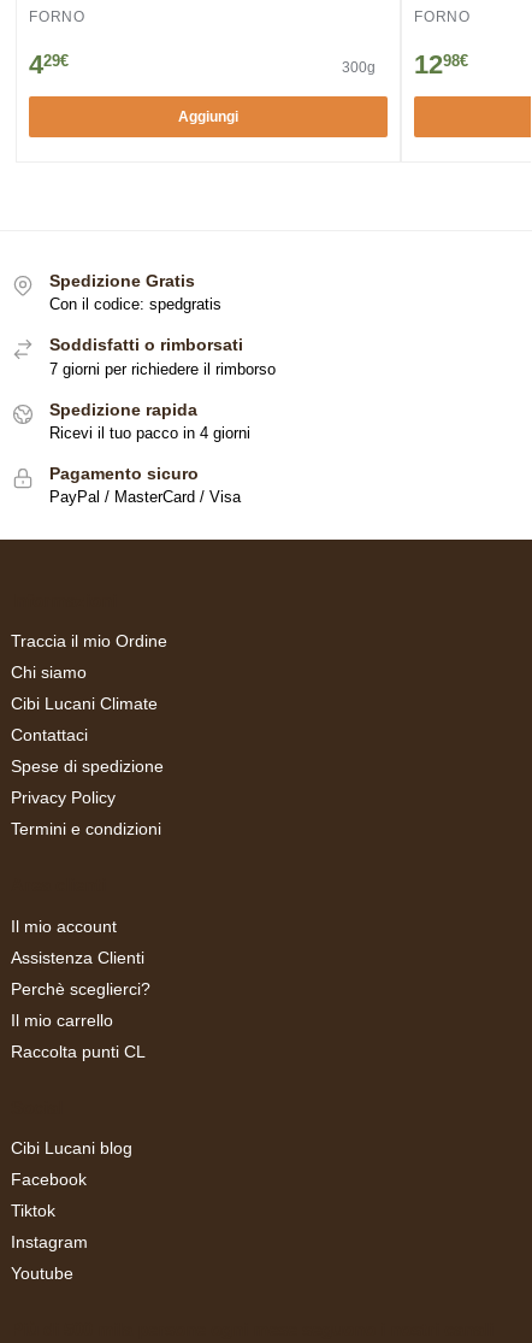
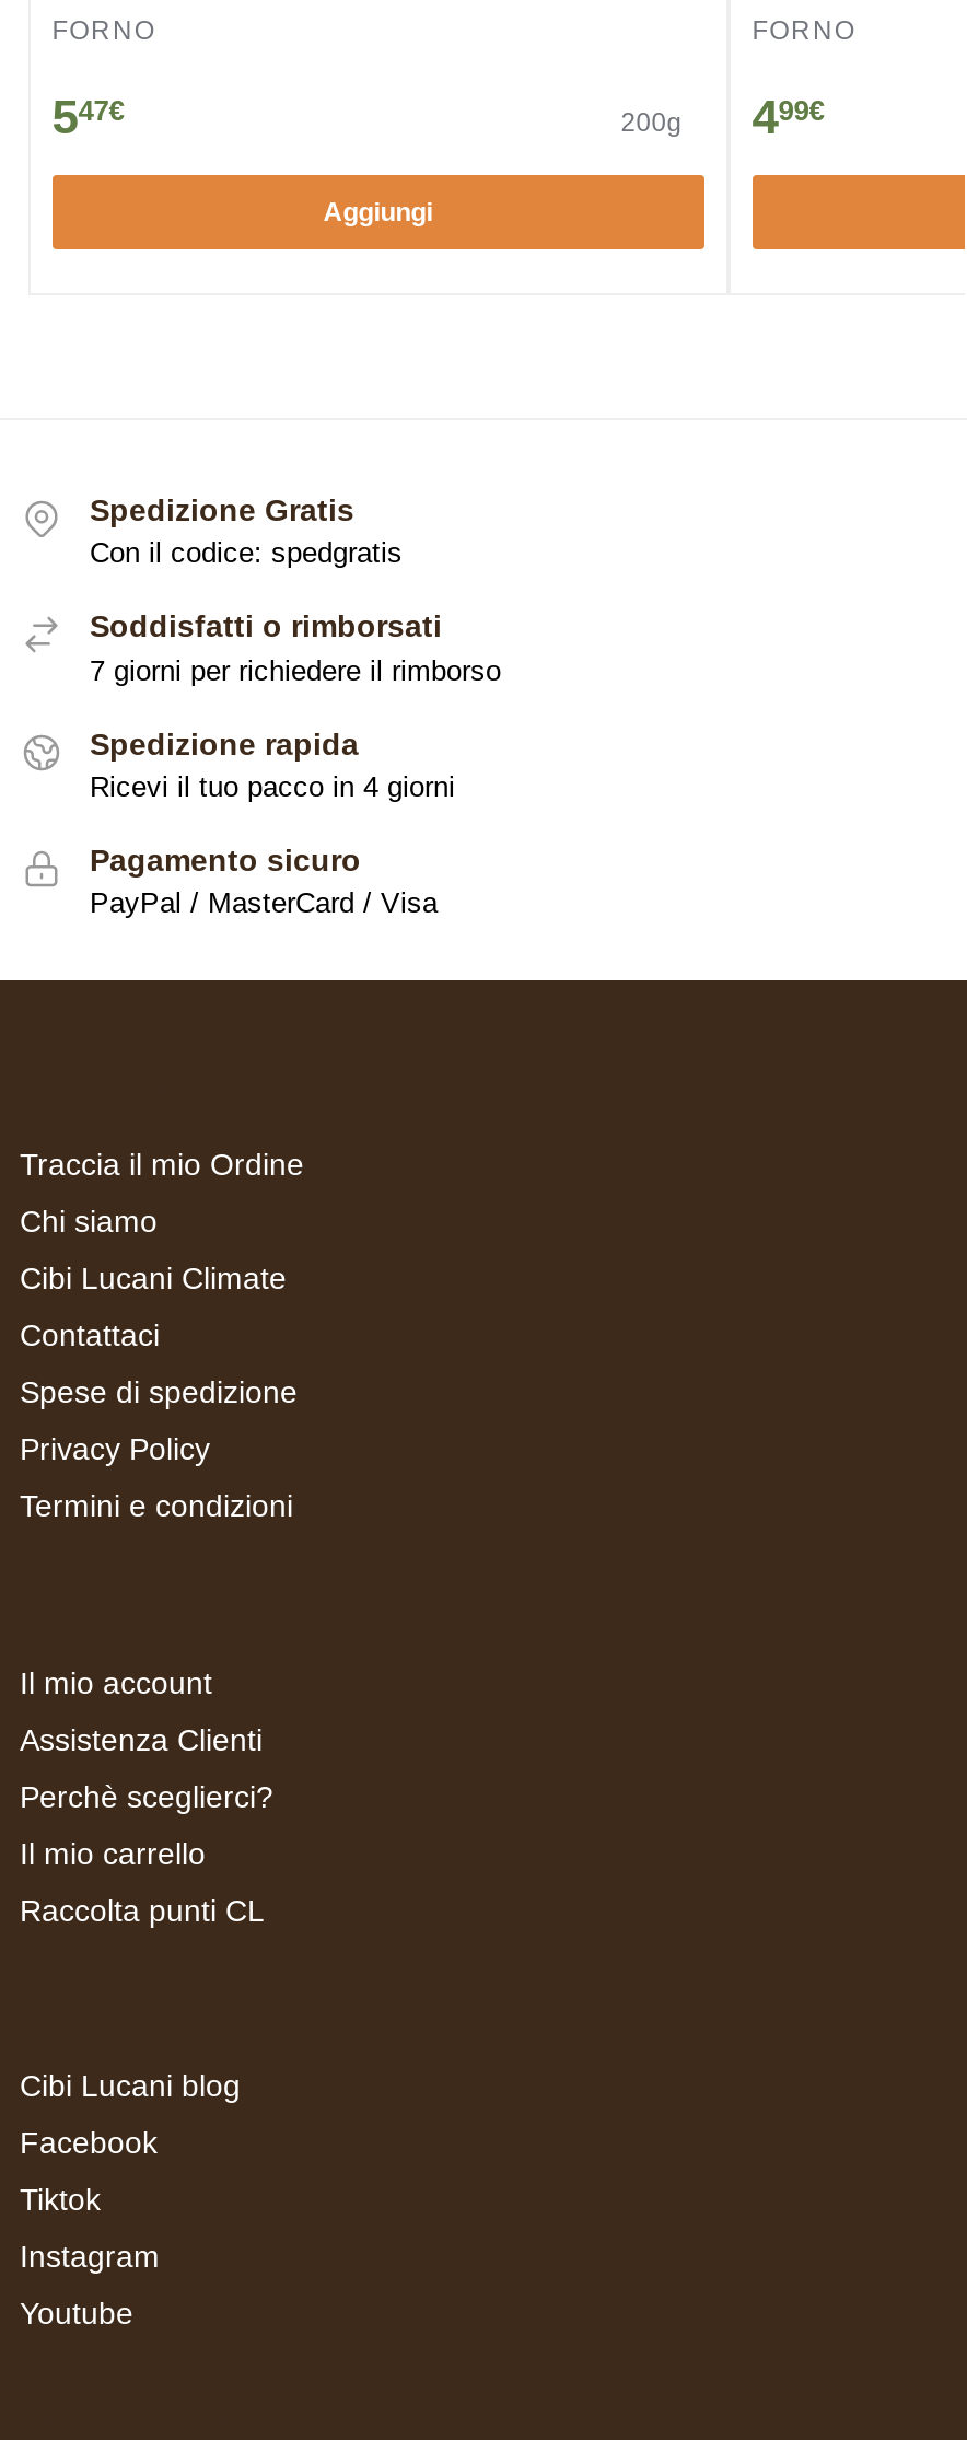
- 300g
- 429€
+ 200g
+ 547€

- 1298€
+ 499€
